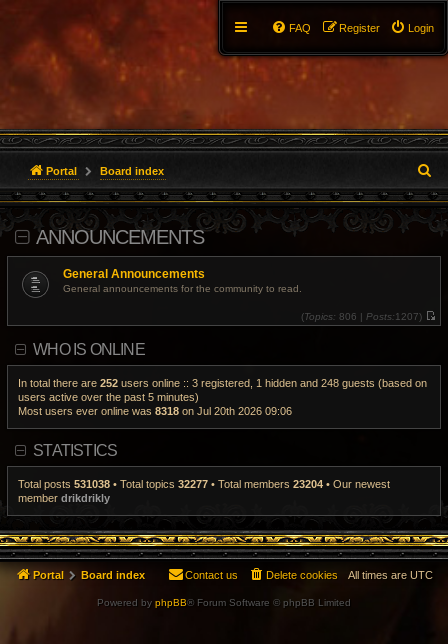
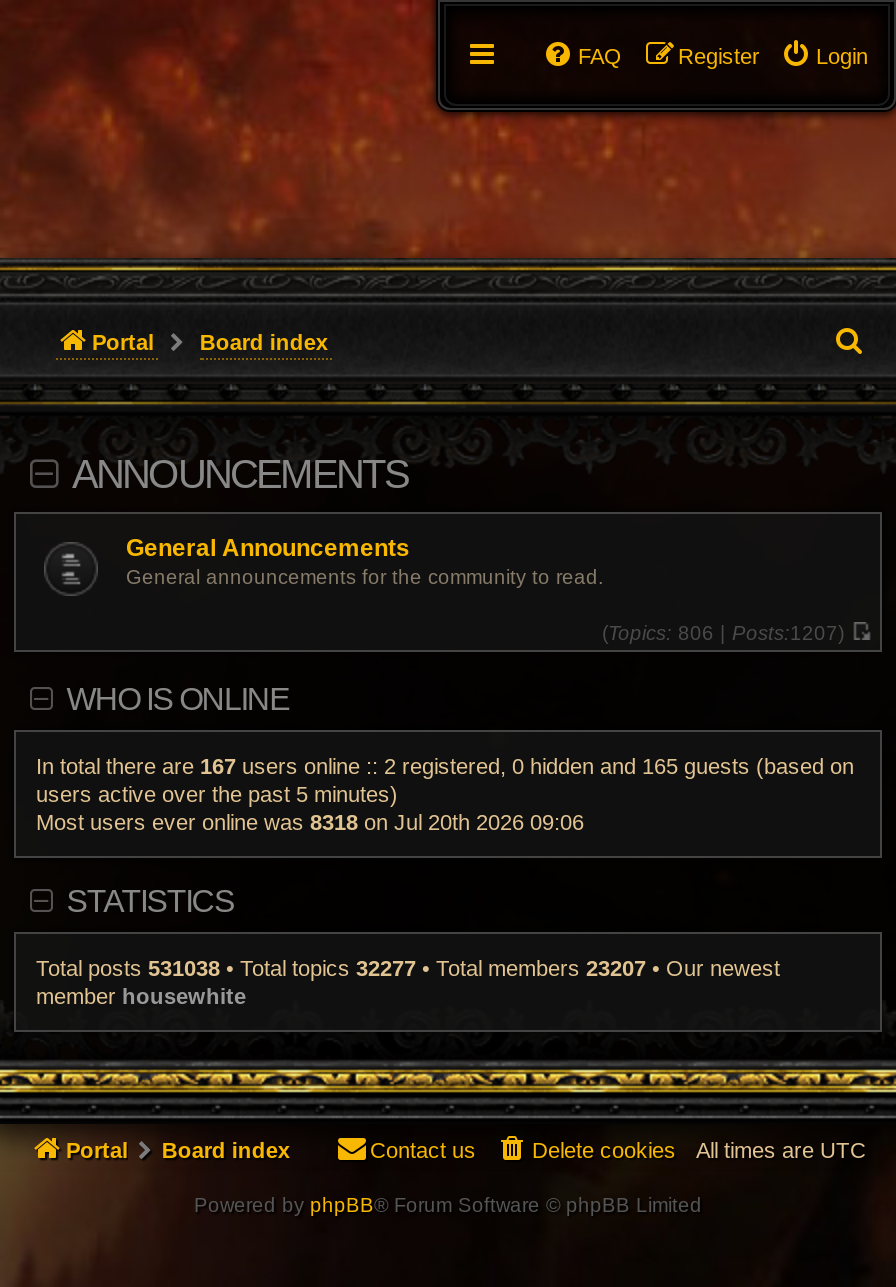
- In total there are 252 users online :: 3 registered, 1 hidden and 248 guests (based on
+ In total there are 167 users online :: 2 registered, 0 hidden and 165 guests (based on

- Total posts 531038 • Total topics 32277 • Total members 23204 • Our newest
+ Total posts 531038 • Total topics 32277 • Total members 23207 • Our newest

- member drikdrikly
+ member housewhite
